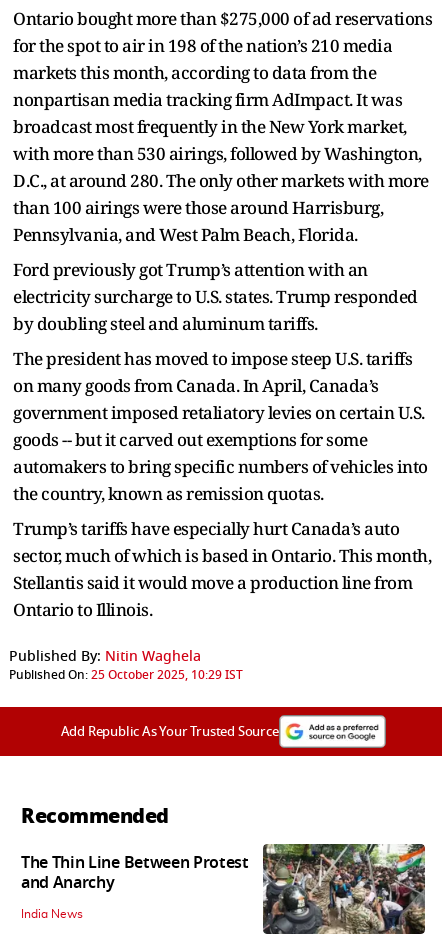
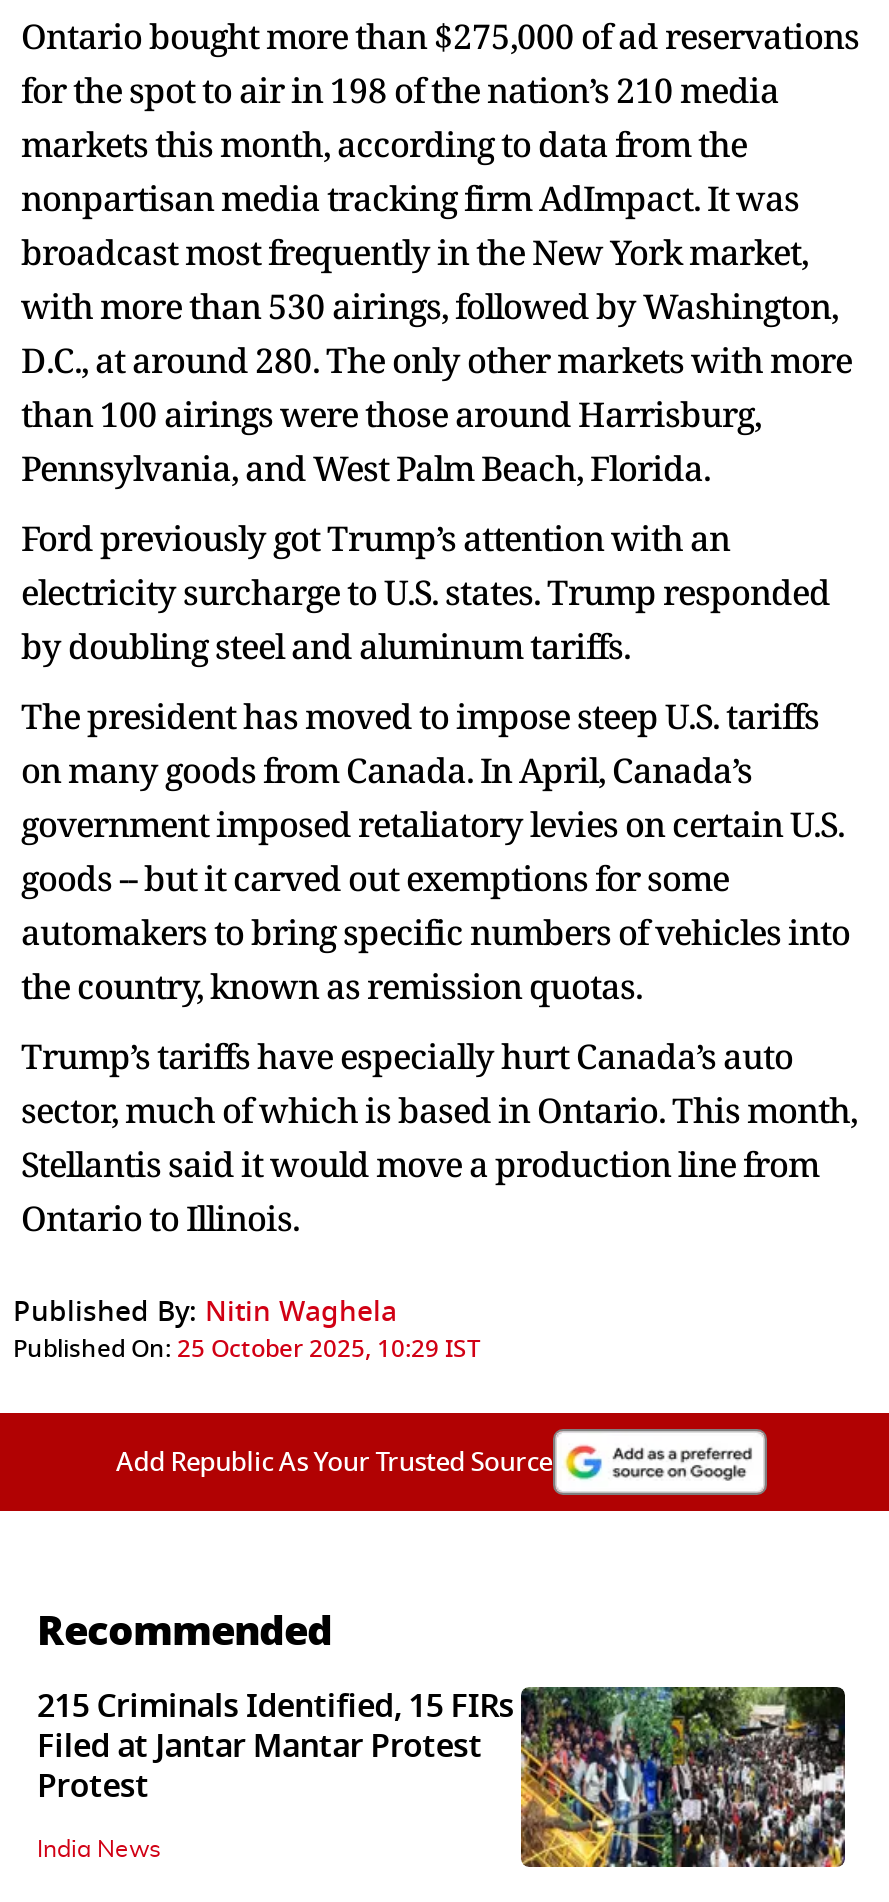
- [image]
- The Thin Line Between Protest
- and Anarchy
+ [image]
+ 215 Criminals Identified, 15 FIRs
+ Filed at Jantar Mantar Protest
+ Protest
